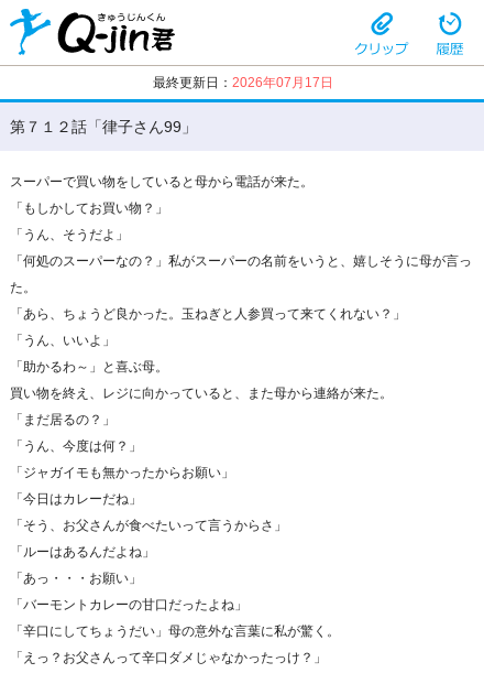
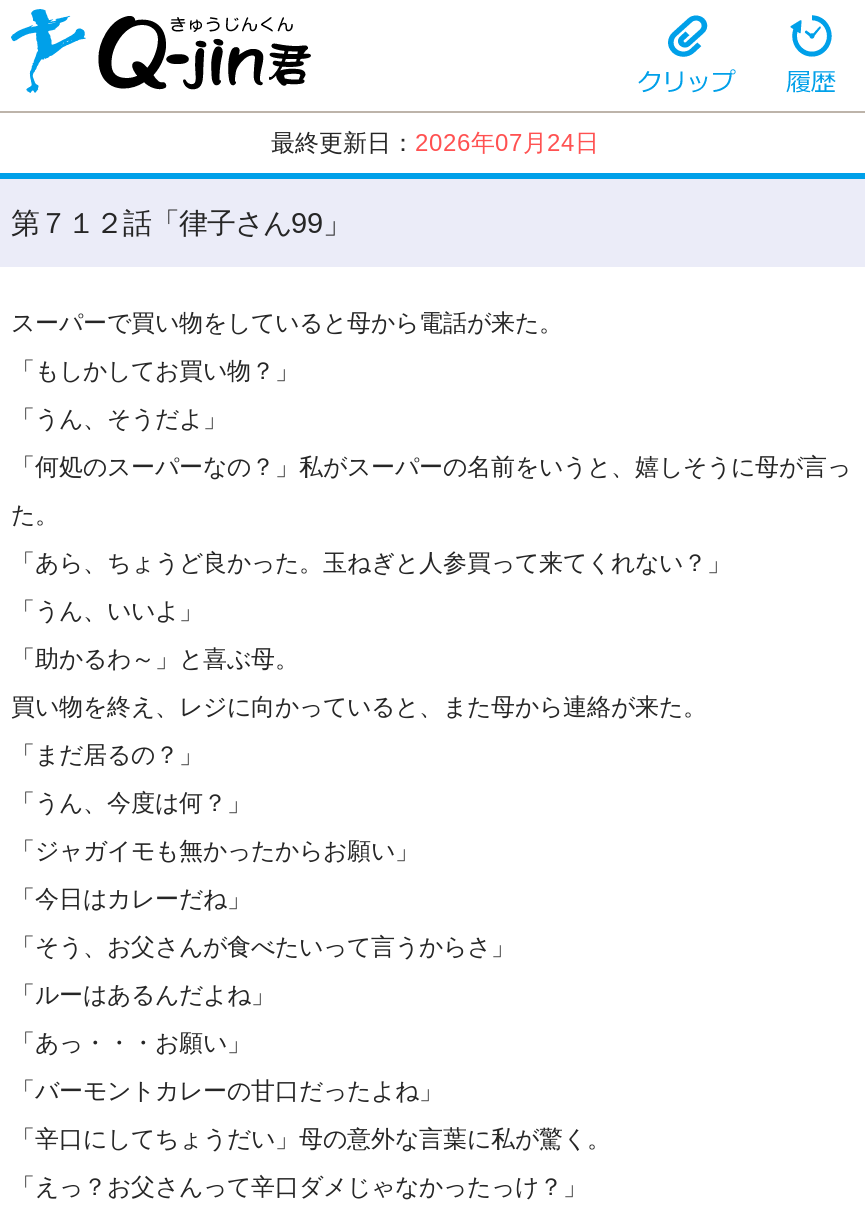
- 最終更新日：2026年07月17日
+ 最終更新日：2026年07月24日
